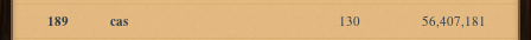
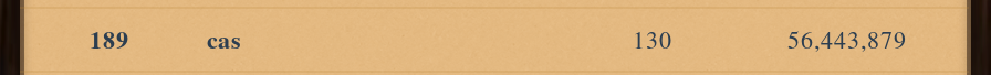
- 56,407,181
+ 56,443,879
